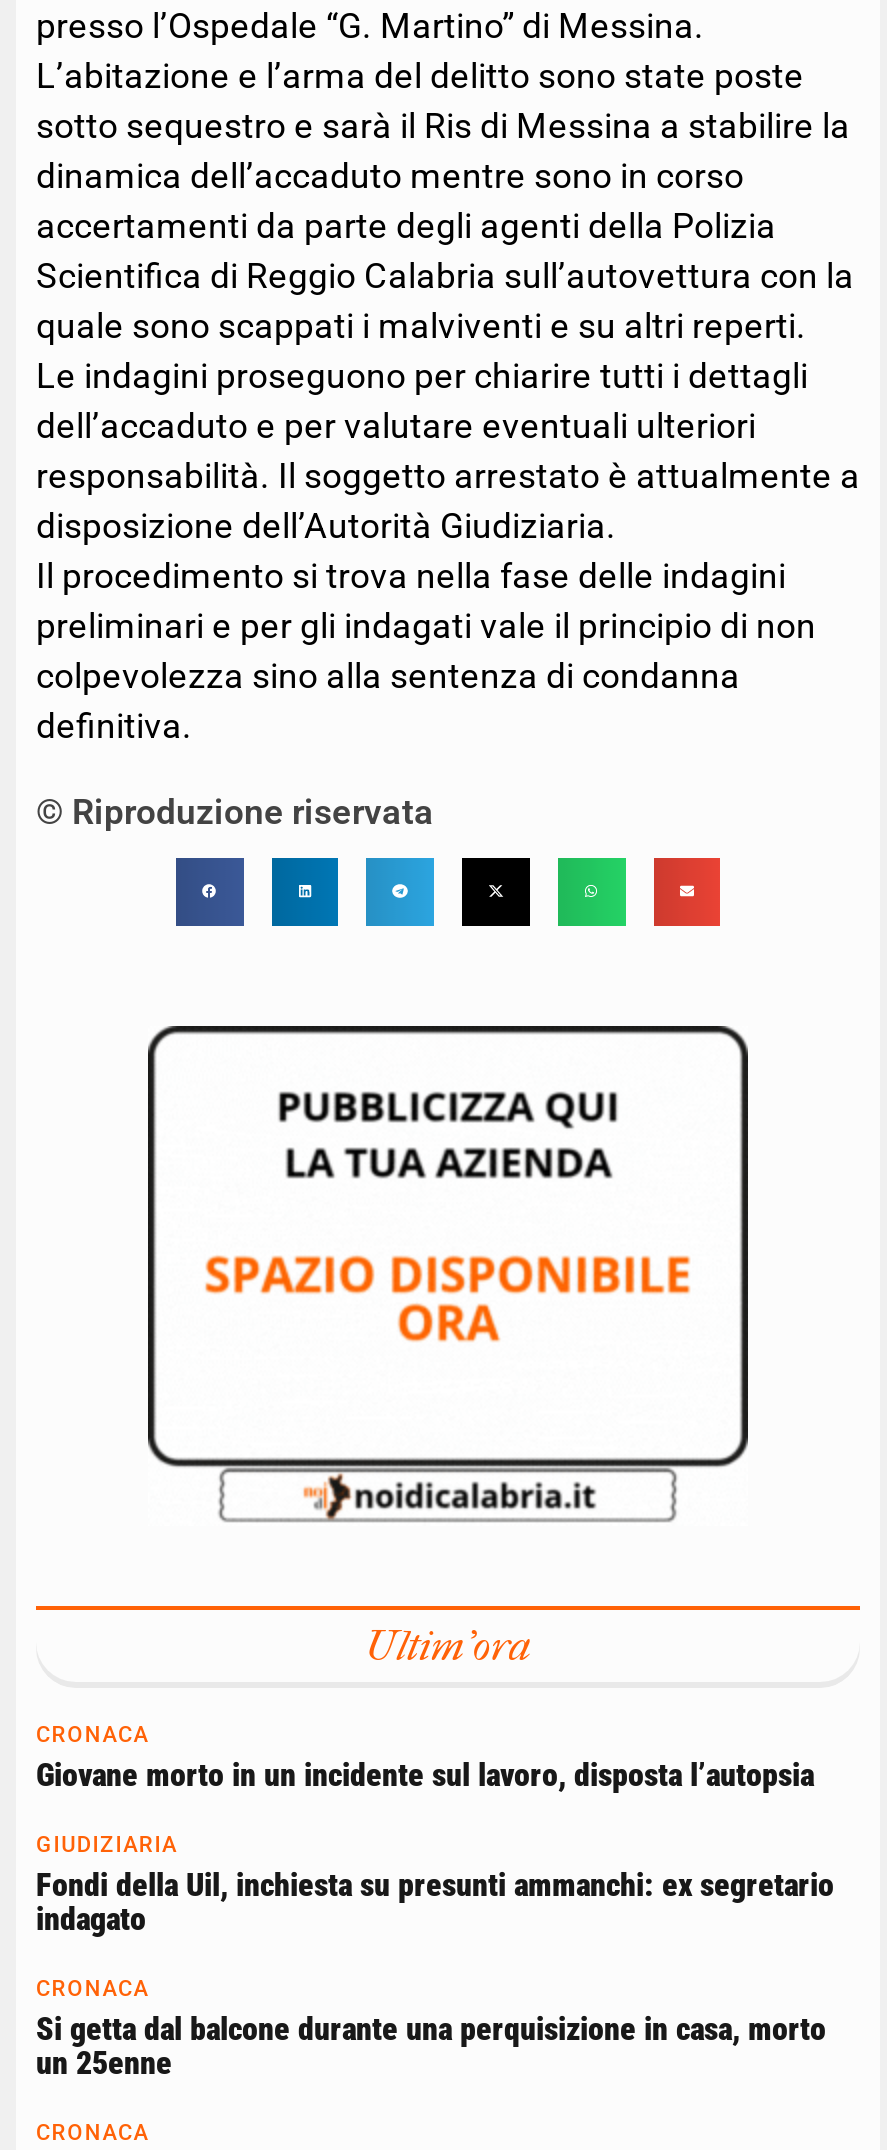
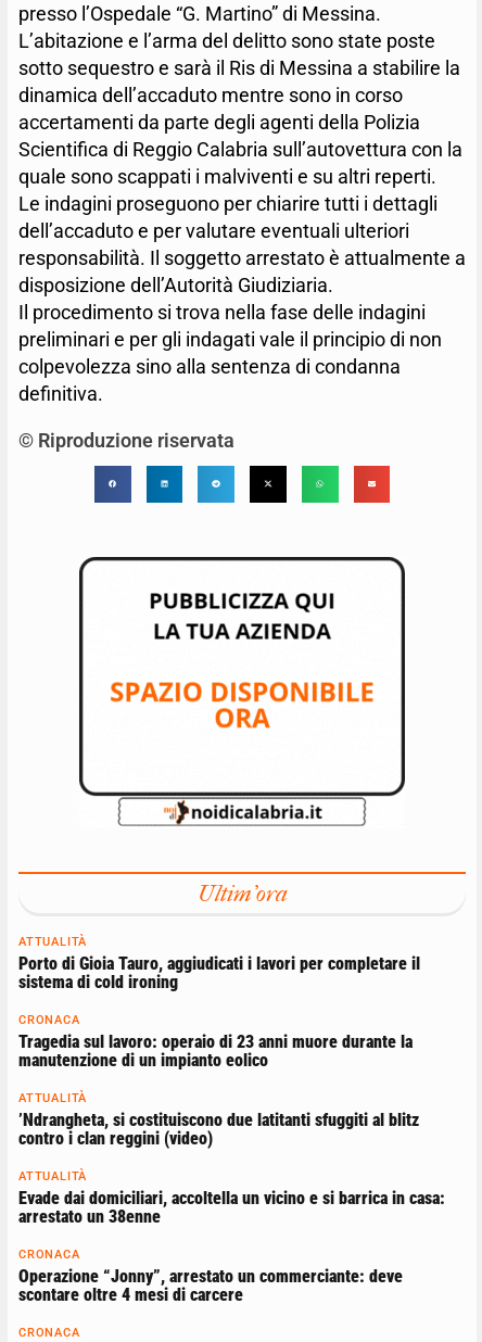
+ ATTUALITÀ
+ Porto di Gioia Tauro, aggiudicati i lavori per completare il
+ sistema di cold ironing

- Giovane morto in un incidente sul lavoro, disposta l’autopsia
- GIUDIZIARIA
- Fondi della Uil, inchiesta su presunti ammanchi: ex segretario
- indagato
+ Tragedia sul lavoro: operaio di 23 anni muore durante la
+ manutenzione di un impianto eolico
+ ATTUALITÀ
+ ’Ndrangheta, si costituiscono due latitanti sfuggiti al blitz
+ contro i clan reggini (video)
+ ATTUALITÀ
+ Evade dai domiciliari, accoltella un vicino e si barrica in casa:
+ arrestato un 38enne

- Si getta dal balcone durante una perquisizione in casa, morto
- un 25enne
+ Operazione “Jonny”, arrestato un commerciante: deve
+ scontare oltre 4 mesi di carcere
